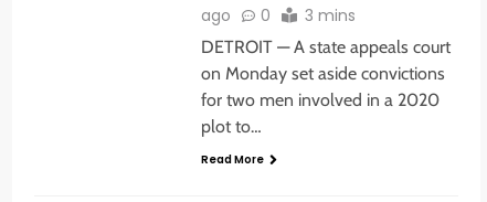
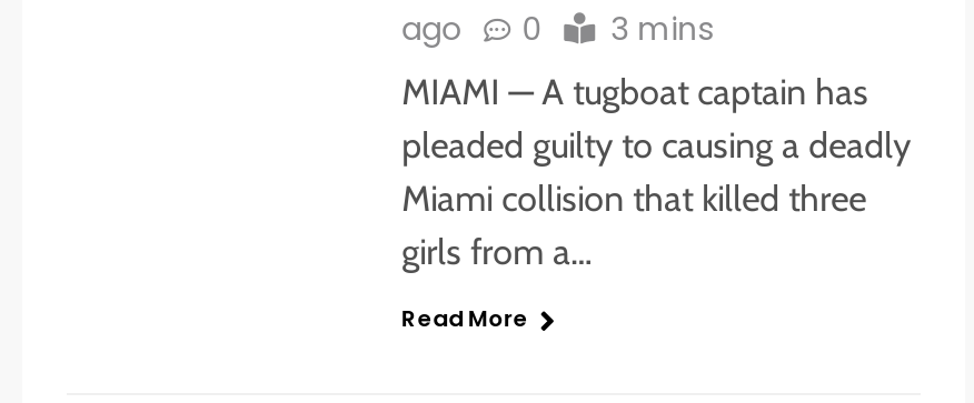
- DETROIT — A state appeals court
- on Monday set aside convictions
- for two men involved in a 2020
- plot to…
+ MIAMI — A tugboat captain has
+ pleaded guilty to causing a deadly
+ Miami collision that killed three
+ girls from a…
